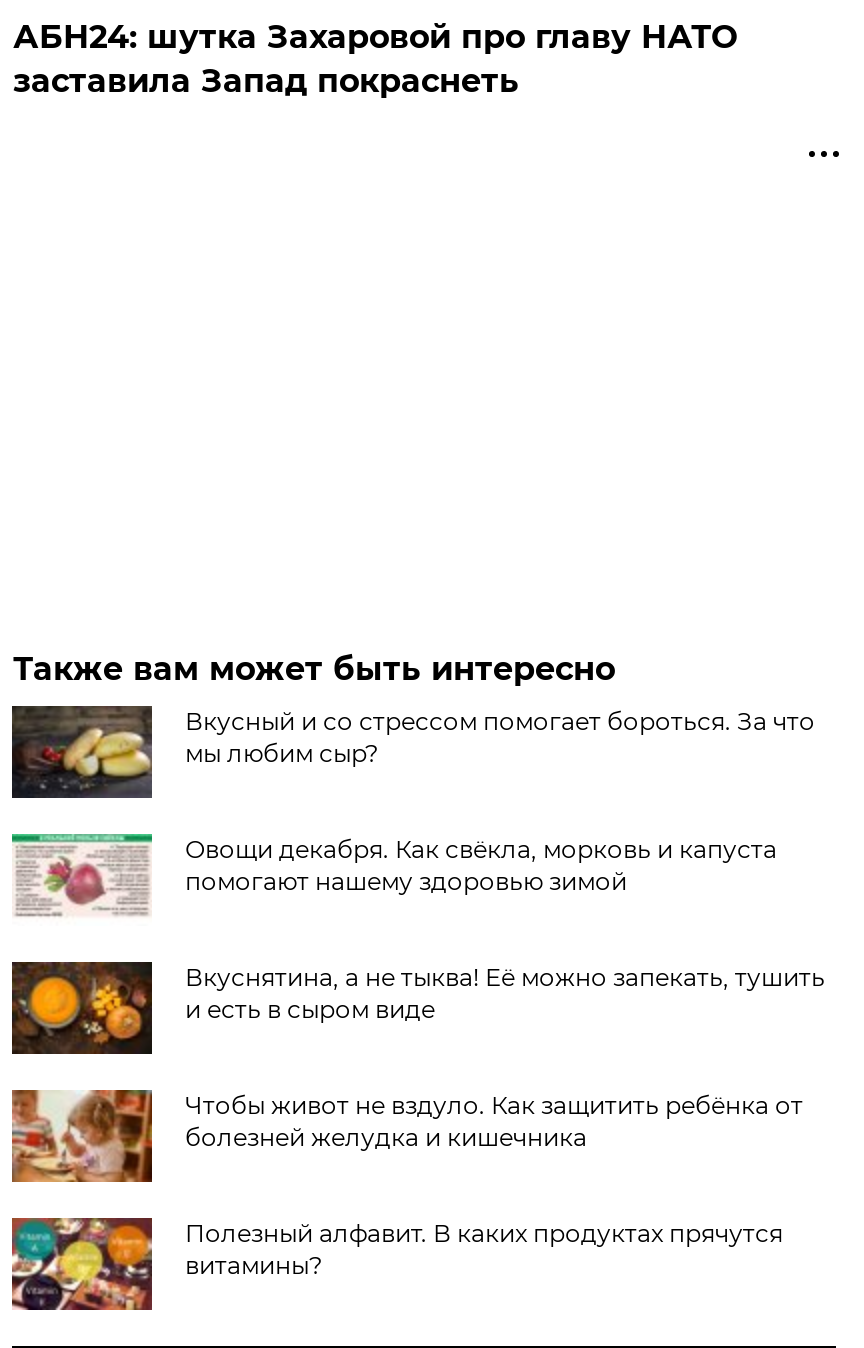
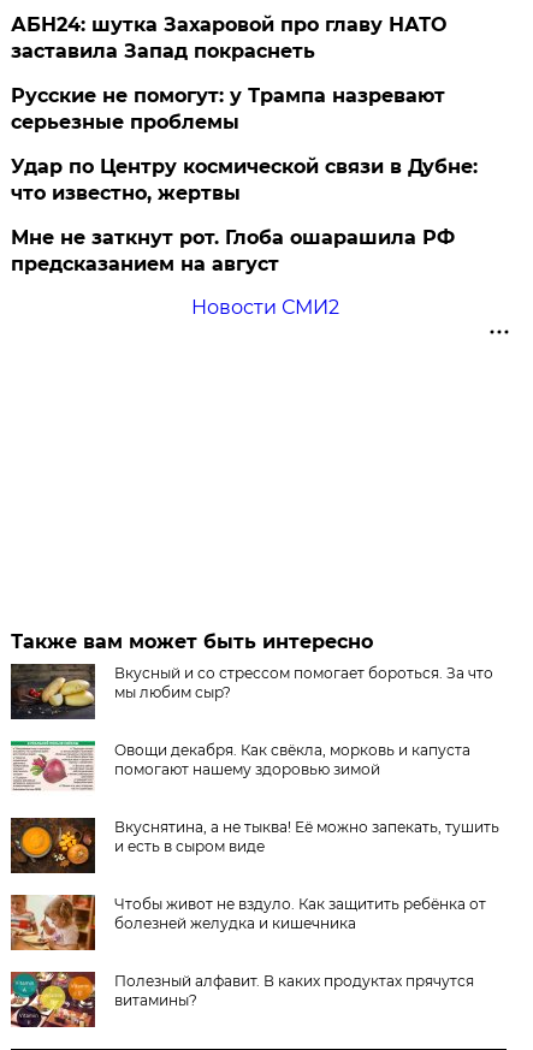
+ Русские не помогут: у Трампа назревают
+ серьезные проблемы
+ Удар по Центру космической связи в Дубне:
+ что известно, жертвы
+ Мне не заткнут рот. Глоба ошарашила РФ
+ предсказанием на август
+ Новости СМИ2
